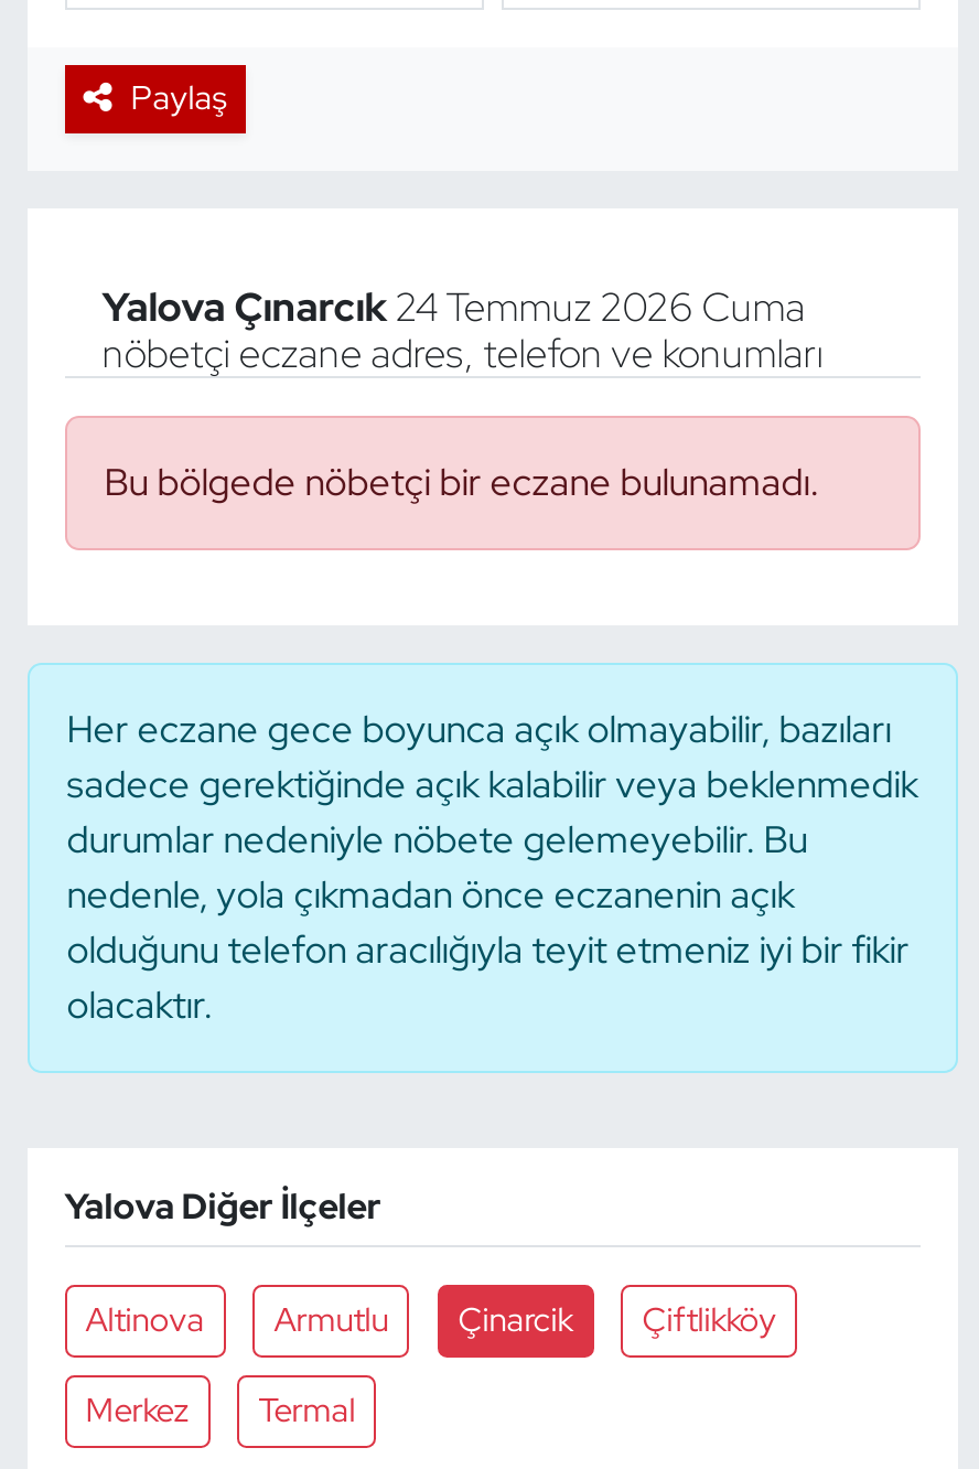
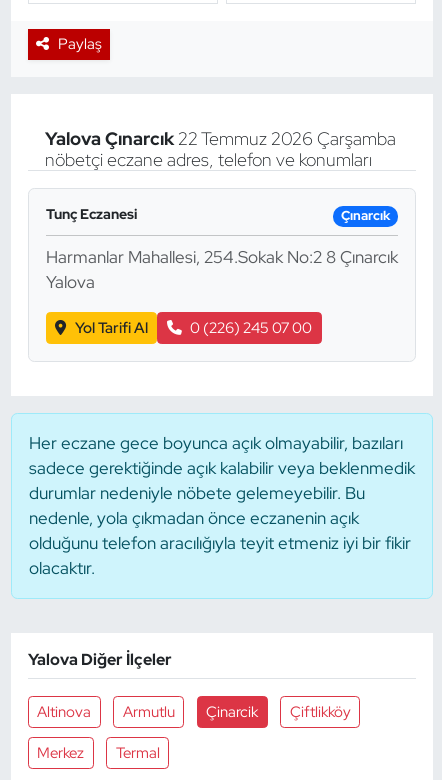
- Yalova Çınarcık 24 Temmuz 2026 Cuma
+ Yalova Çınarcık 22 Temmuz 2026 Çarşamba

- Bu bölgede nöbetçi bir eczane bulunamadı.
+ Tunç Eczanesi
+ Çınarcık
+ Harmanlar Mahallesi, 254.Sokak No:2 8 Çınarcık
+ Yalova
+ Yol Tarifi Al
+ 0 (226) 245 07 00
